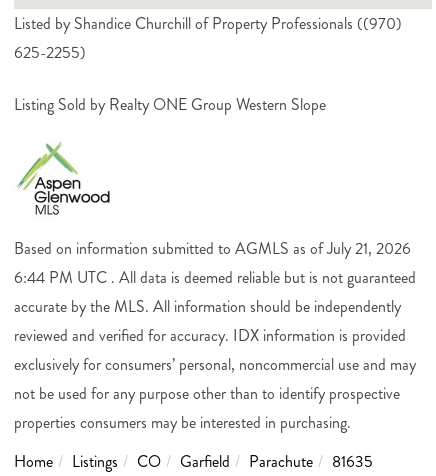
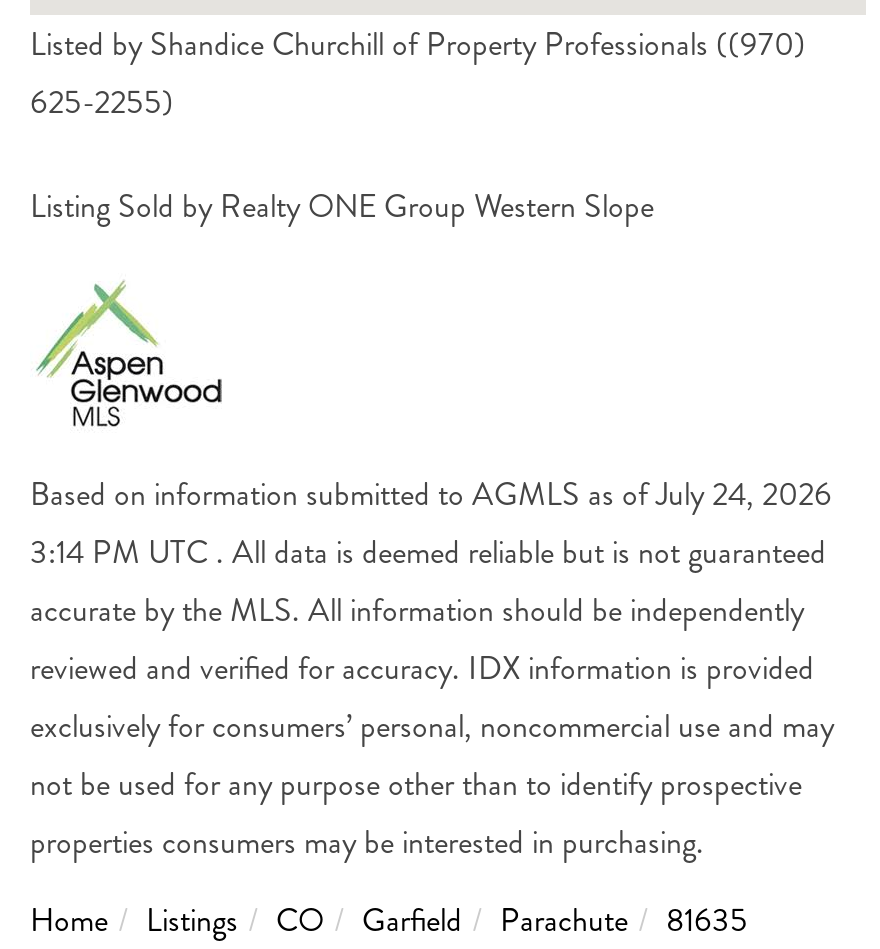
- Based on information submitted to AGMLS as of July 21, 2026
+ Based on information submitted to AGMLS as of July 24, 2026

- 6:44 PM UTC . All data is deemed reliable but is not guaranteed
+ 3:14 PM UTC . All data is deemed reliable but is not guaranteed
